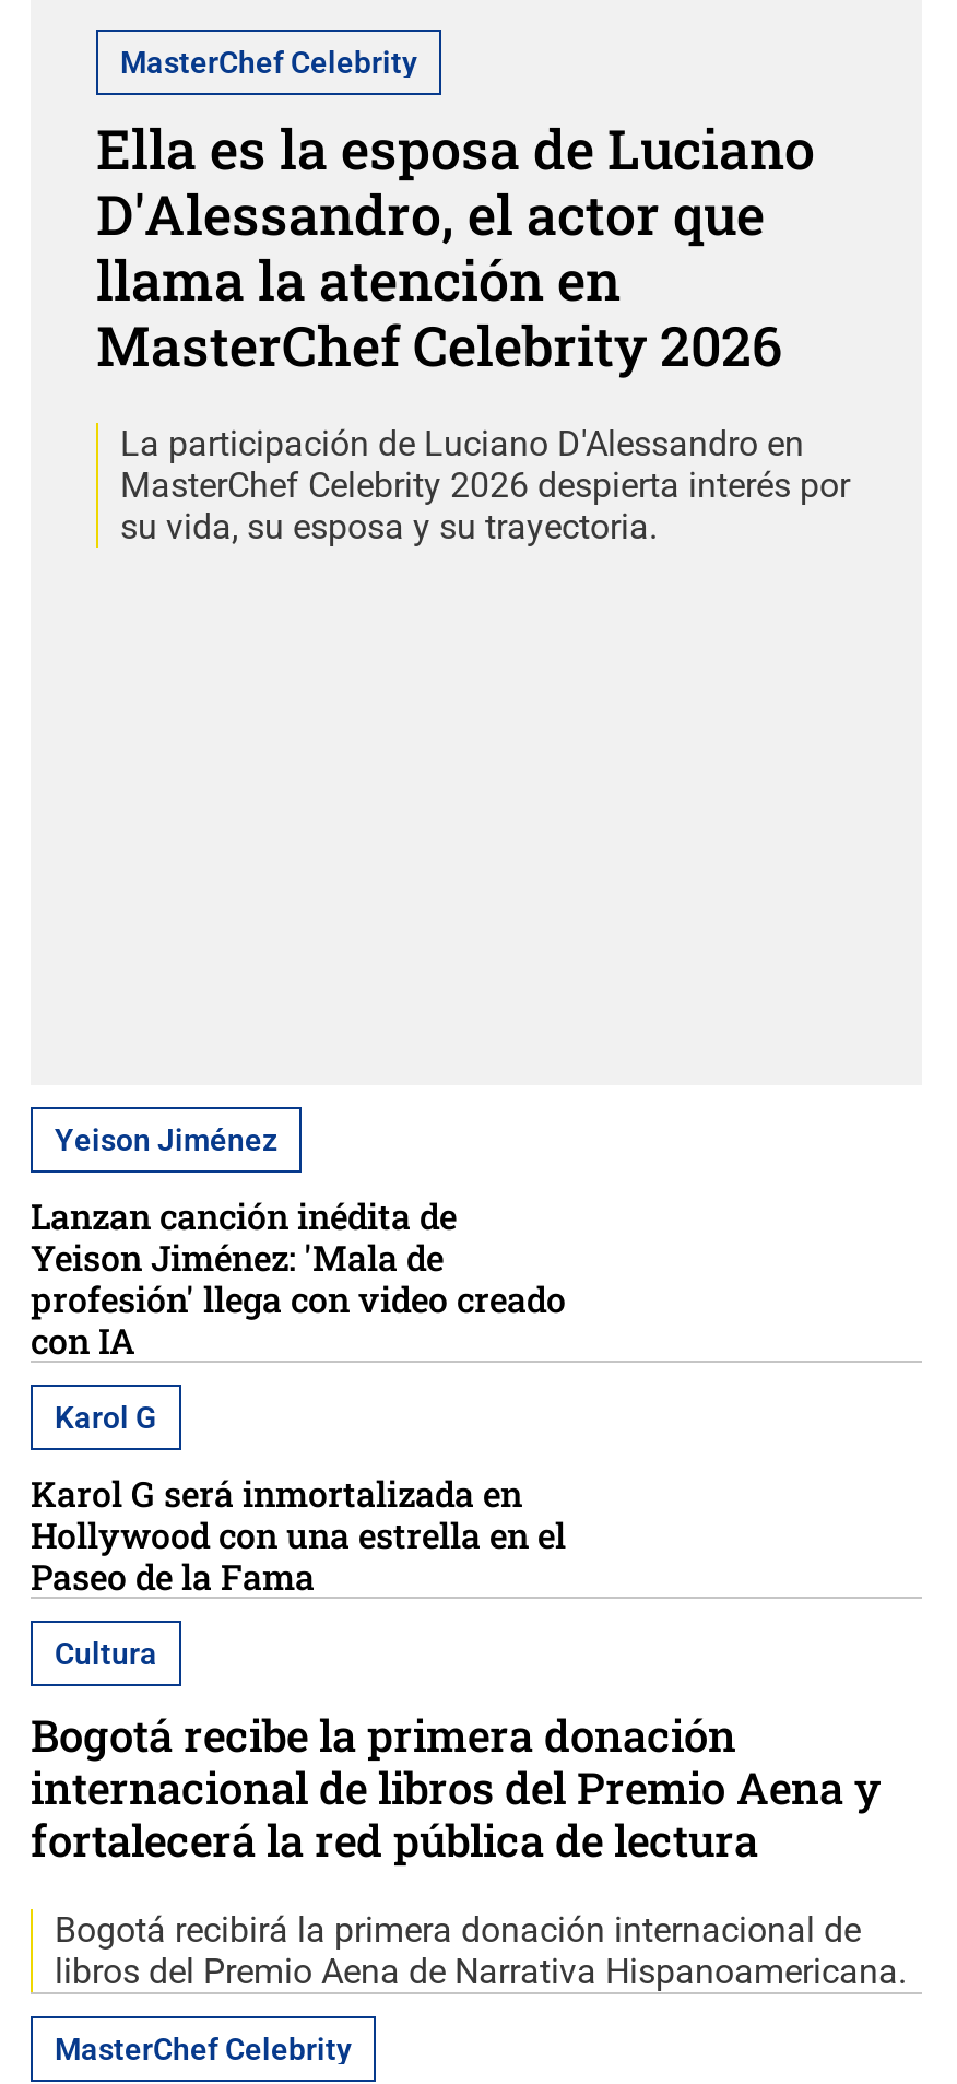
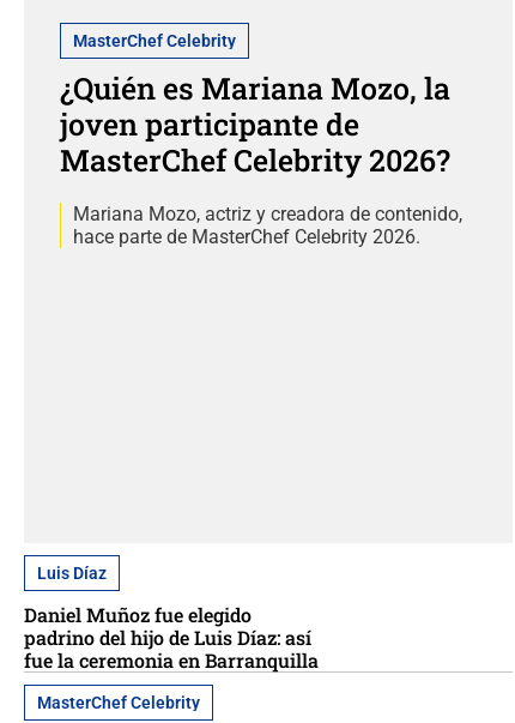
- Ella es la esposa de Luciano
- D'Alessandro, el actor que
- llama la atención en
- MasterChef Celebrity 2026
- La participación de Luciano D'Alessandro en
- MasterChef Celebrity 2026 despierta interés por
- su vida, su esposa y su trayectoria.
+ ¿Quién es Mariana Mozo, la
+ joven participante de
+ MasterChef Celebrity 2026?
+ Mariana Mozo, actriz y creadora de contenido,
+ hace parte de MasterChef Celebrity 2026.

- Yeison Jiménez
- Lanzan canción inédita de
- Yeison Jiménez: 'Mala de
- profesión' llega con video creado
- con IA
- Karol G
- Karol G será inmortalizada en
- Hollywood con una estrella en el
- Paseo de la Fama
- Cultura
- Bogotá recibe la primera donación
- internacional de libros del Premio Aena y
- fortalecerá la red pública de lectura
- Bogotá recibirá la primera donación internacional de
- libros del Premio Aena de Narrativa Hispanoamericana.
+ Luis Díaz
+ Daniel Muñoz fue elegido
+ padrino del hijo de Luis Díaz: así
+ fue la ceremonia en Barranquilla
